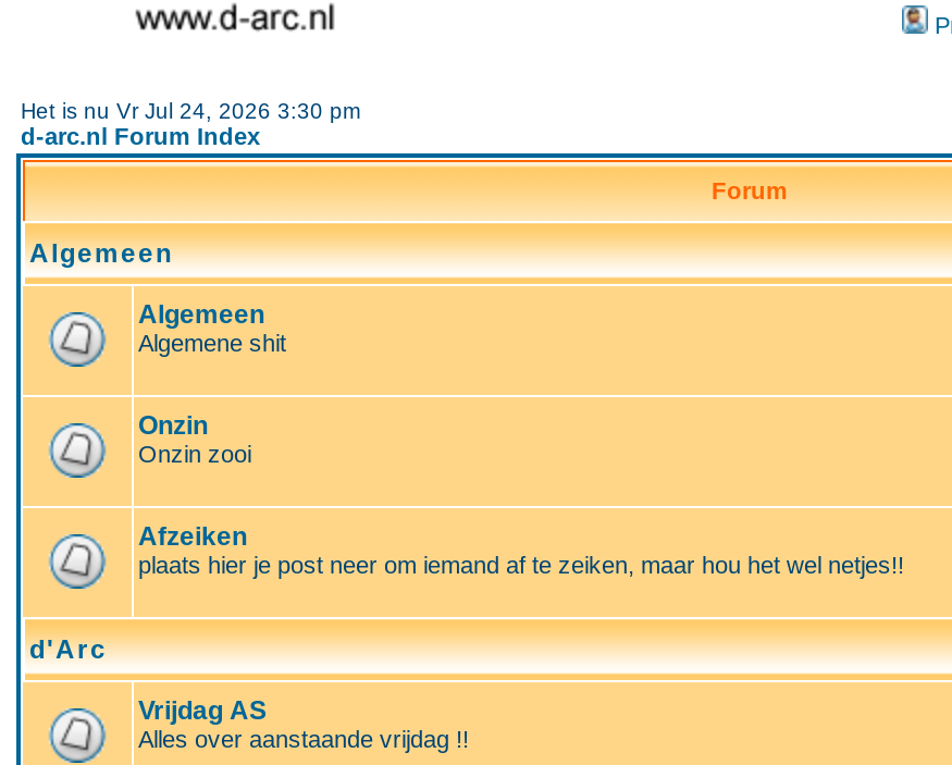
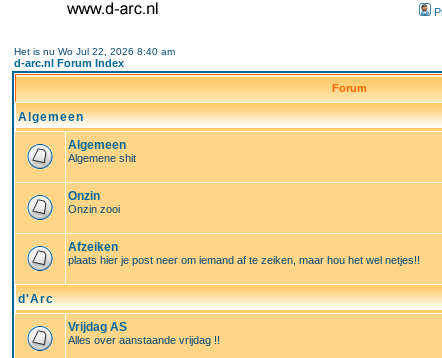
- Het is nu Vr Jul 24, 2026 3:30 pm
+ Het is nu Wo Jul 22, 2026 8:40 am
